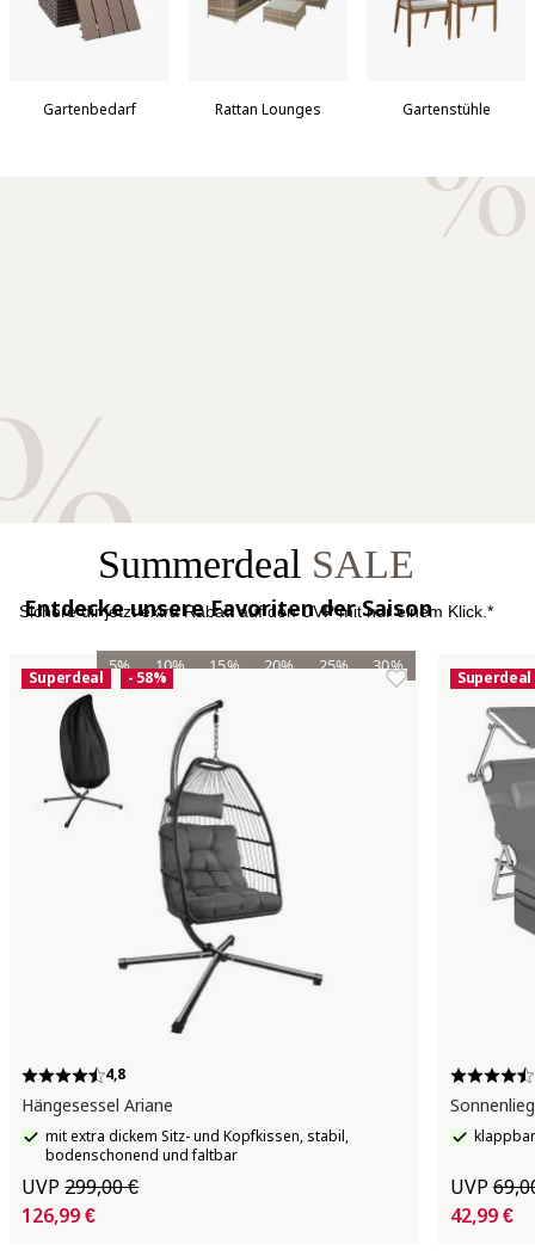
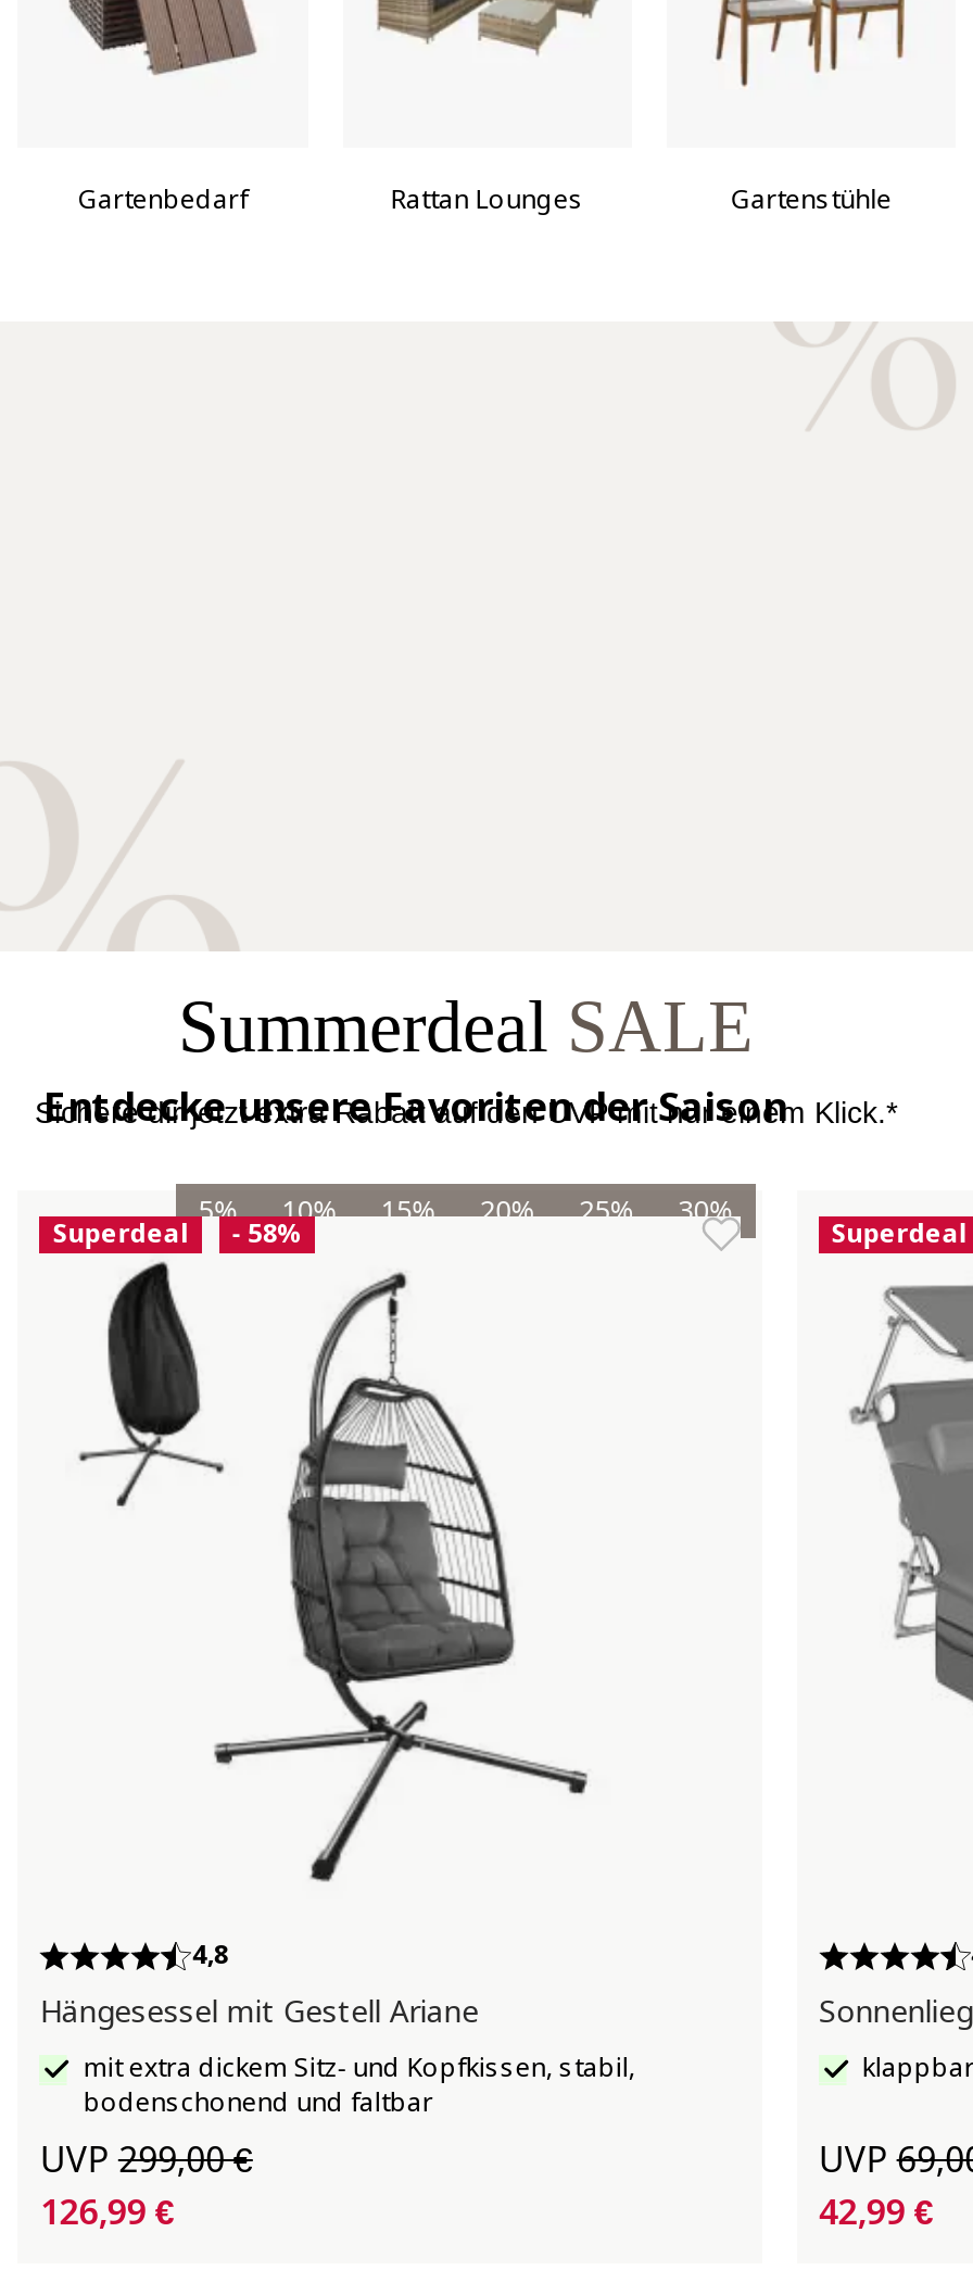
- Hängesessel Ariane
+ Hängesessel mit Gestell Ariane
